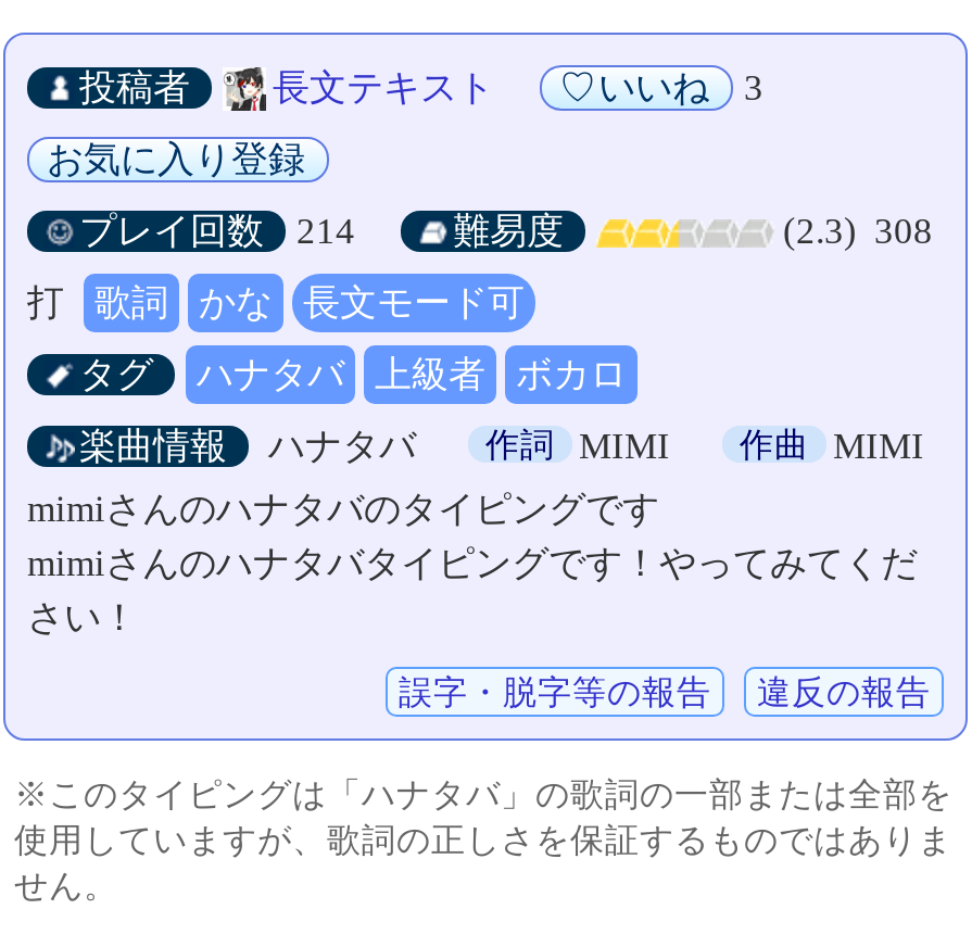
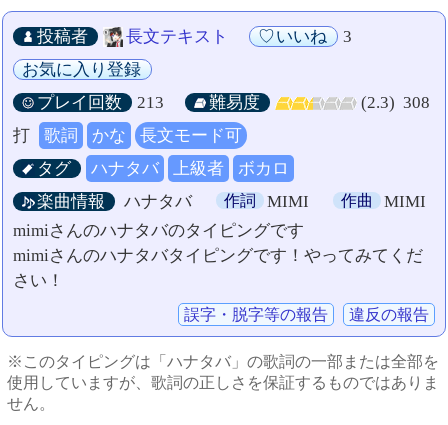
- プレイ回数 214
+ プレイ回数 213
